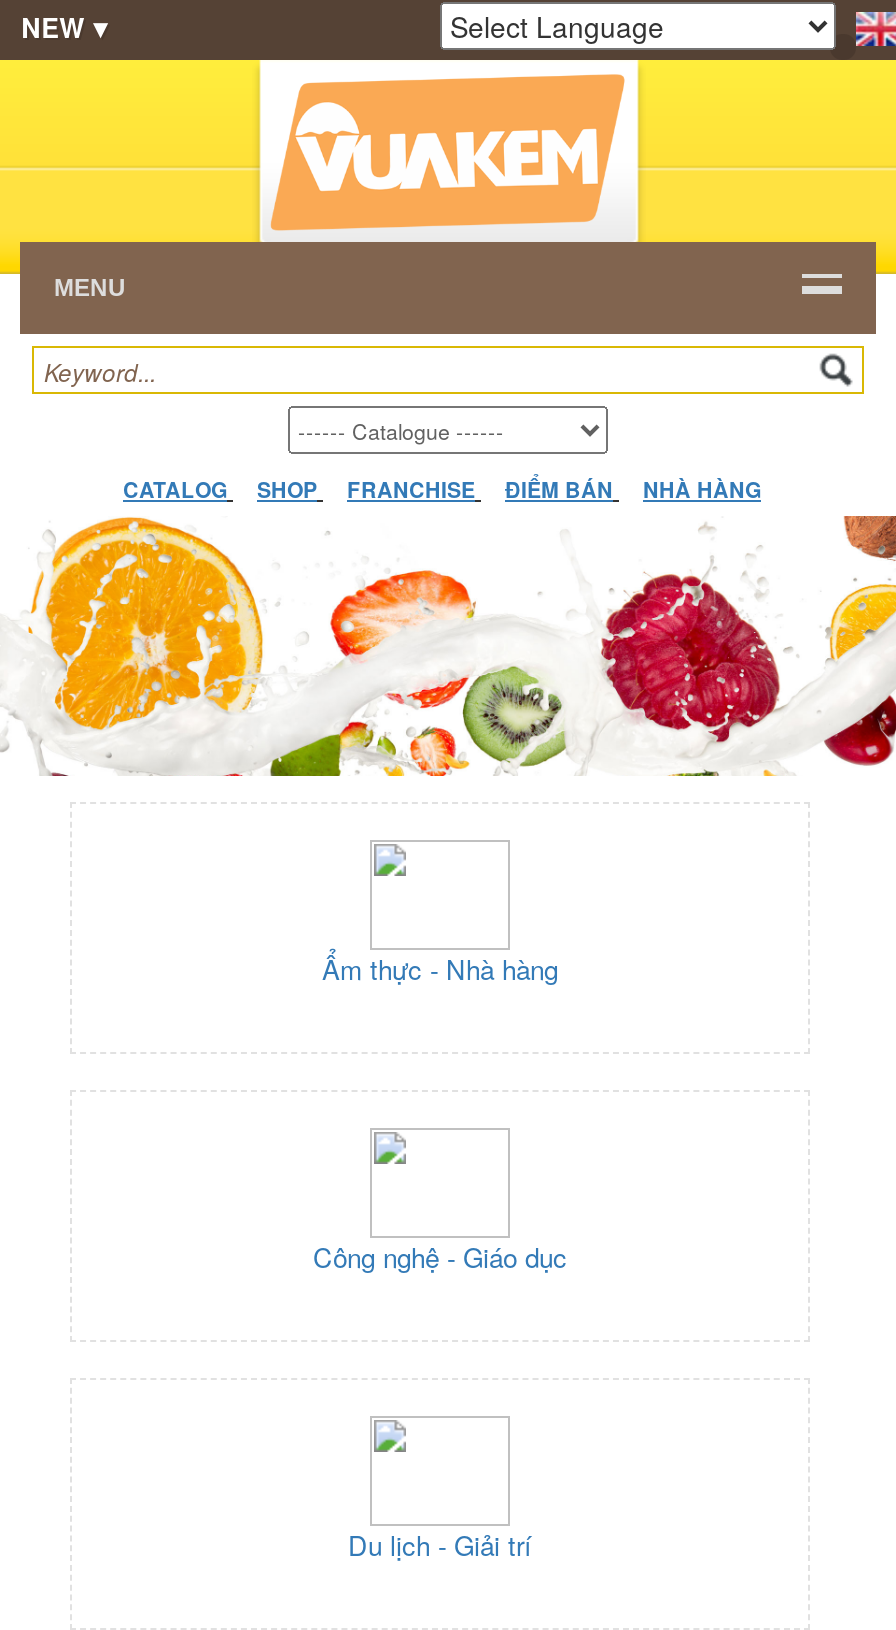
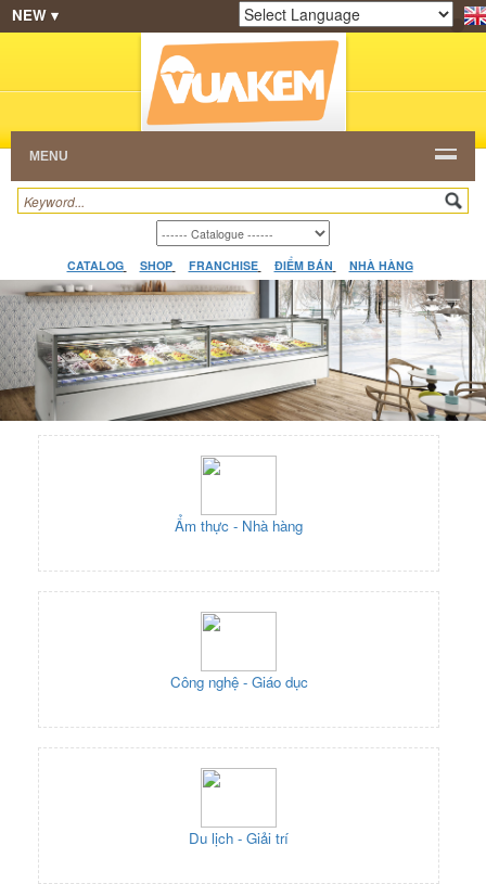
- [image]
+ [image]
